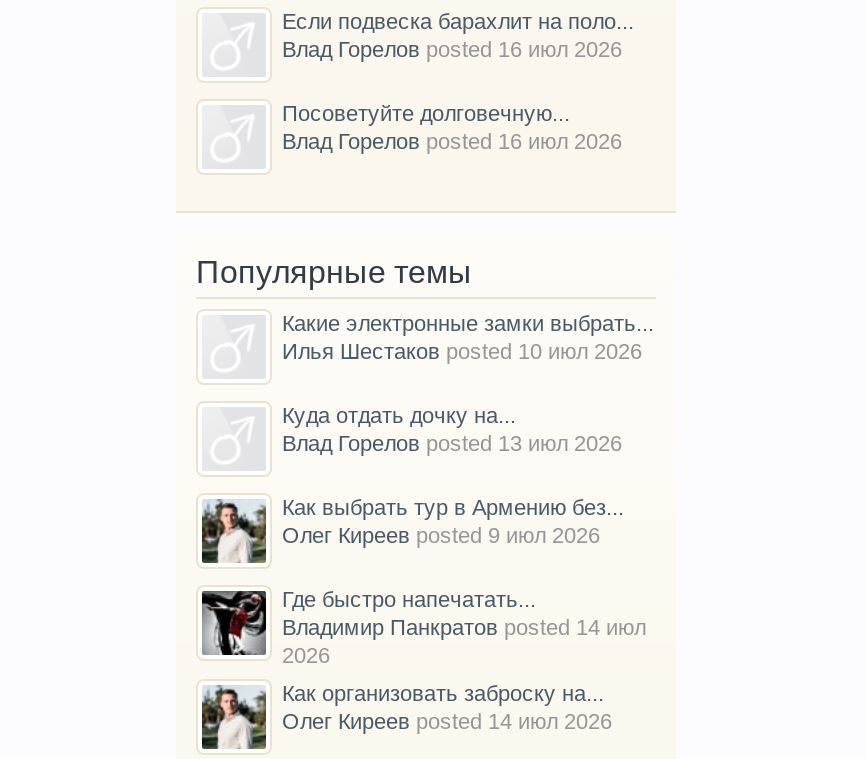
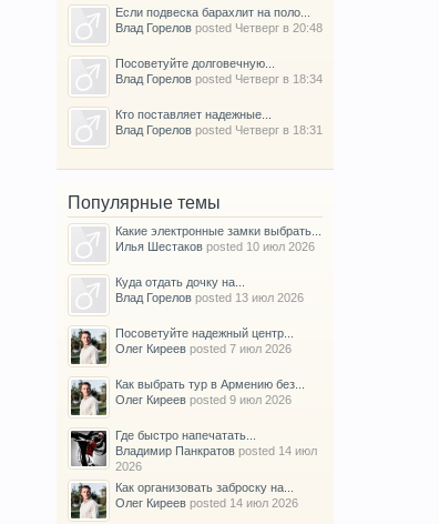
- Влад Горелов posted 16 июл 2026
+ Влад Горелов posted Четверг в 20:48

- Влад Горелов posted 16 июл 2026
+ Влад Горелов posted Четверг в 18:34
+ Кто поставляет надежные...
+ Влад Горелов posted Четверг в 18:31

+ Посоветуйте надежный центр...
+ Олег Киреев posted 7 июл 2026
